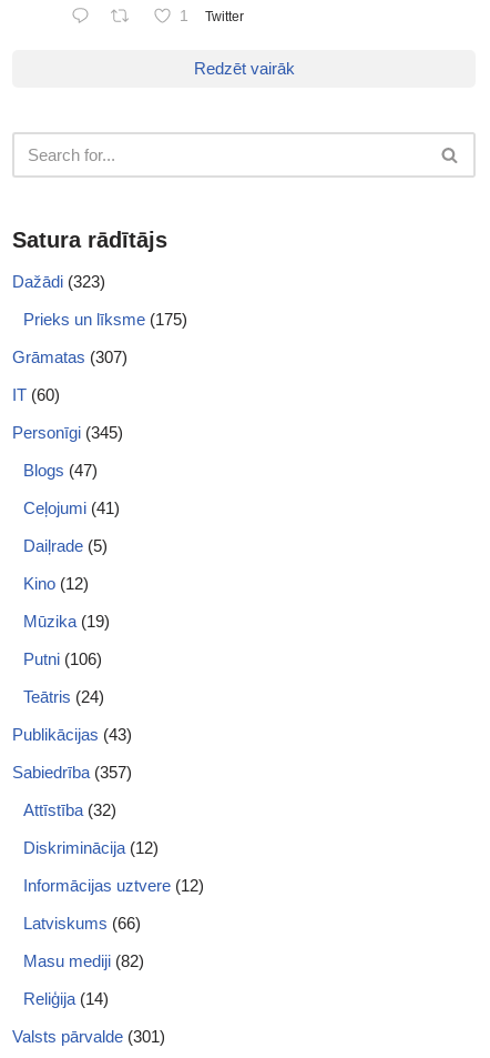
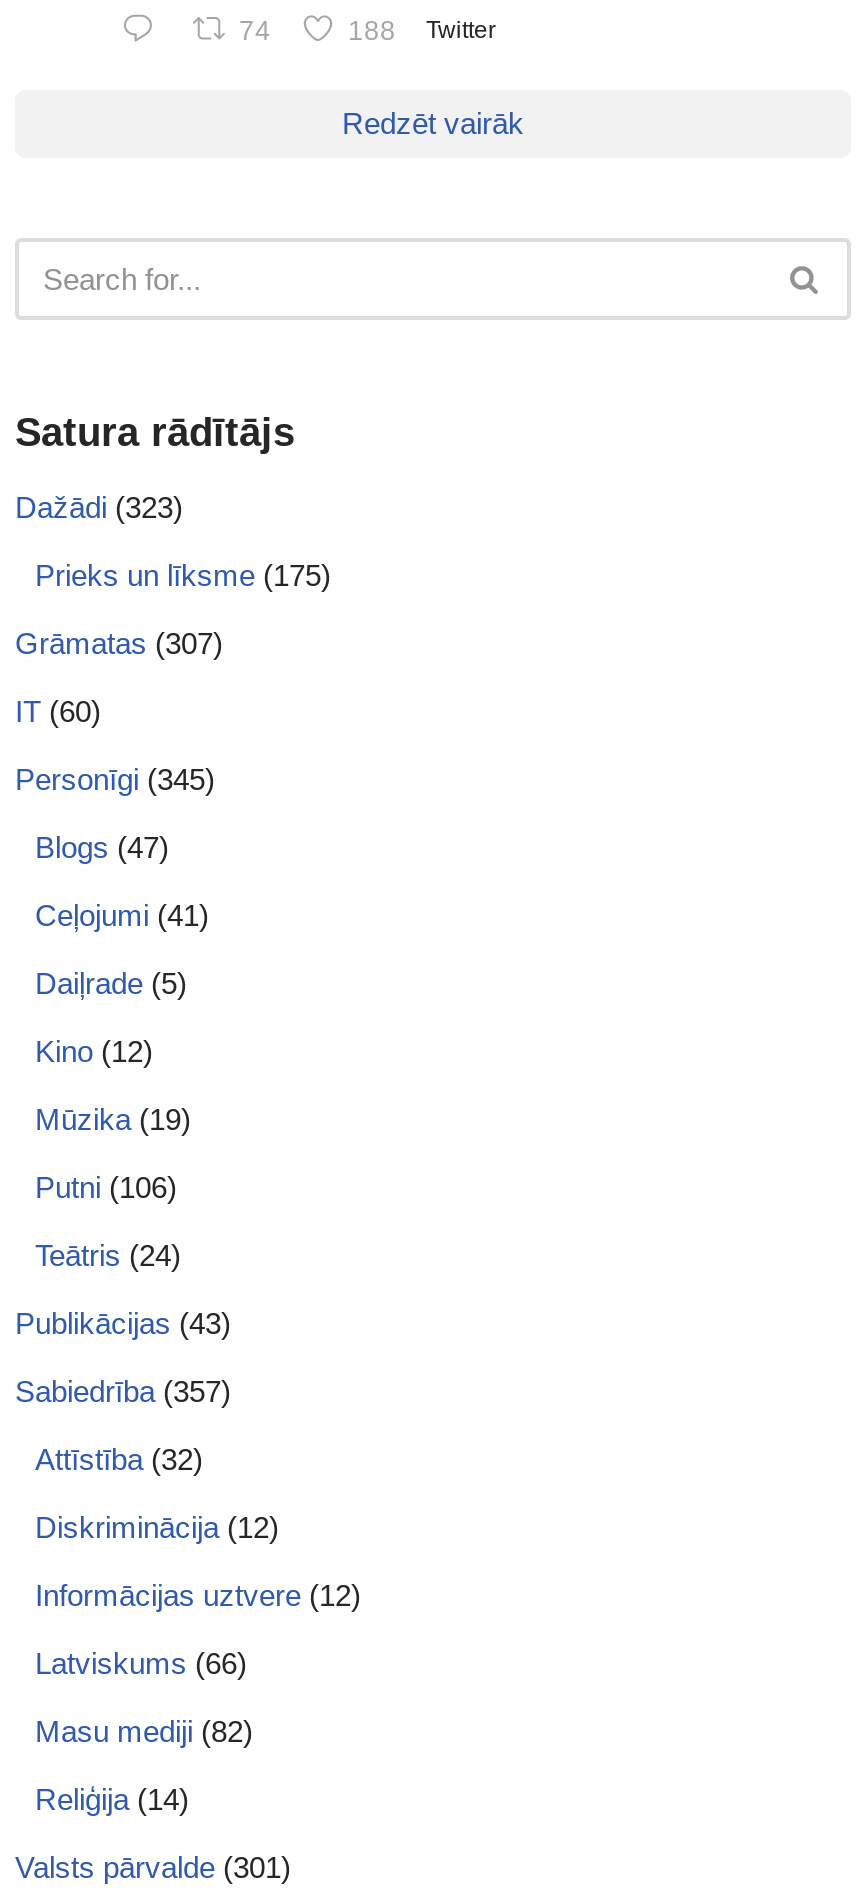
- 1
+ 74
+ 188
